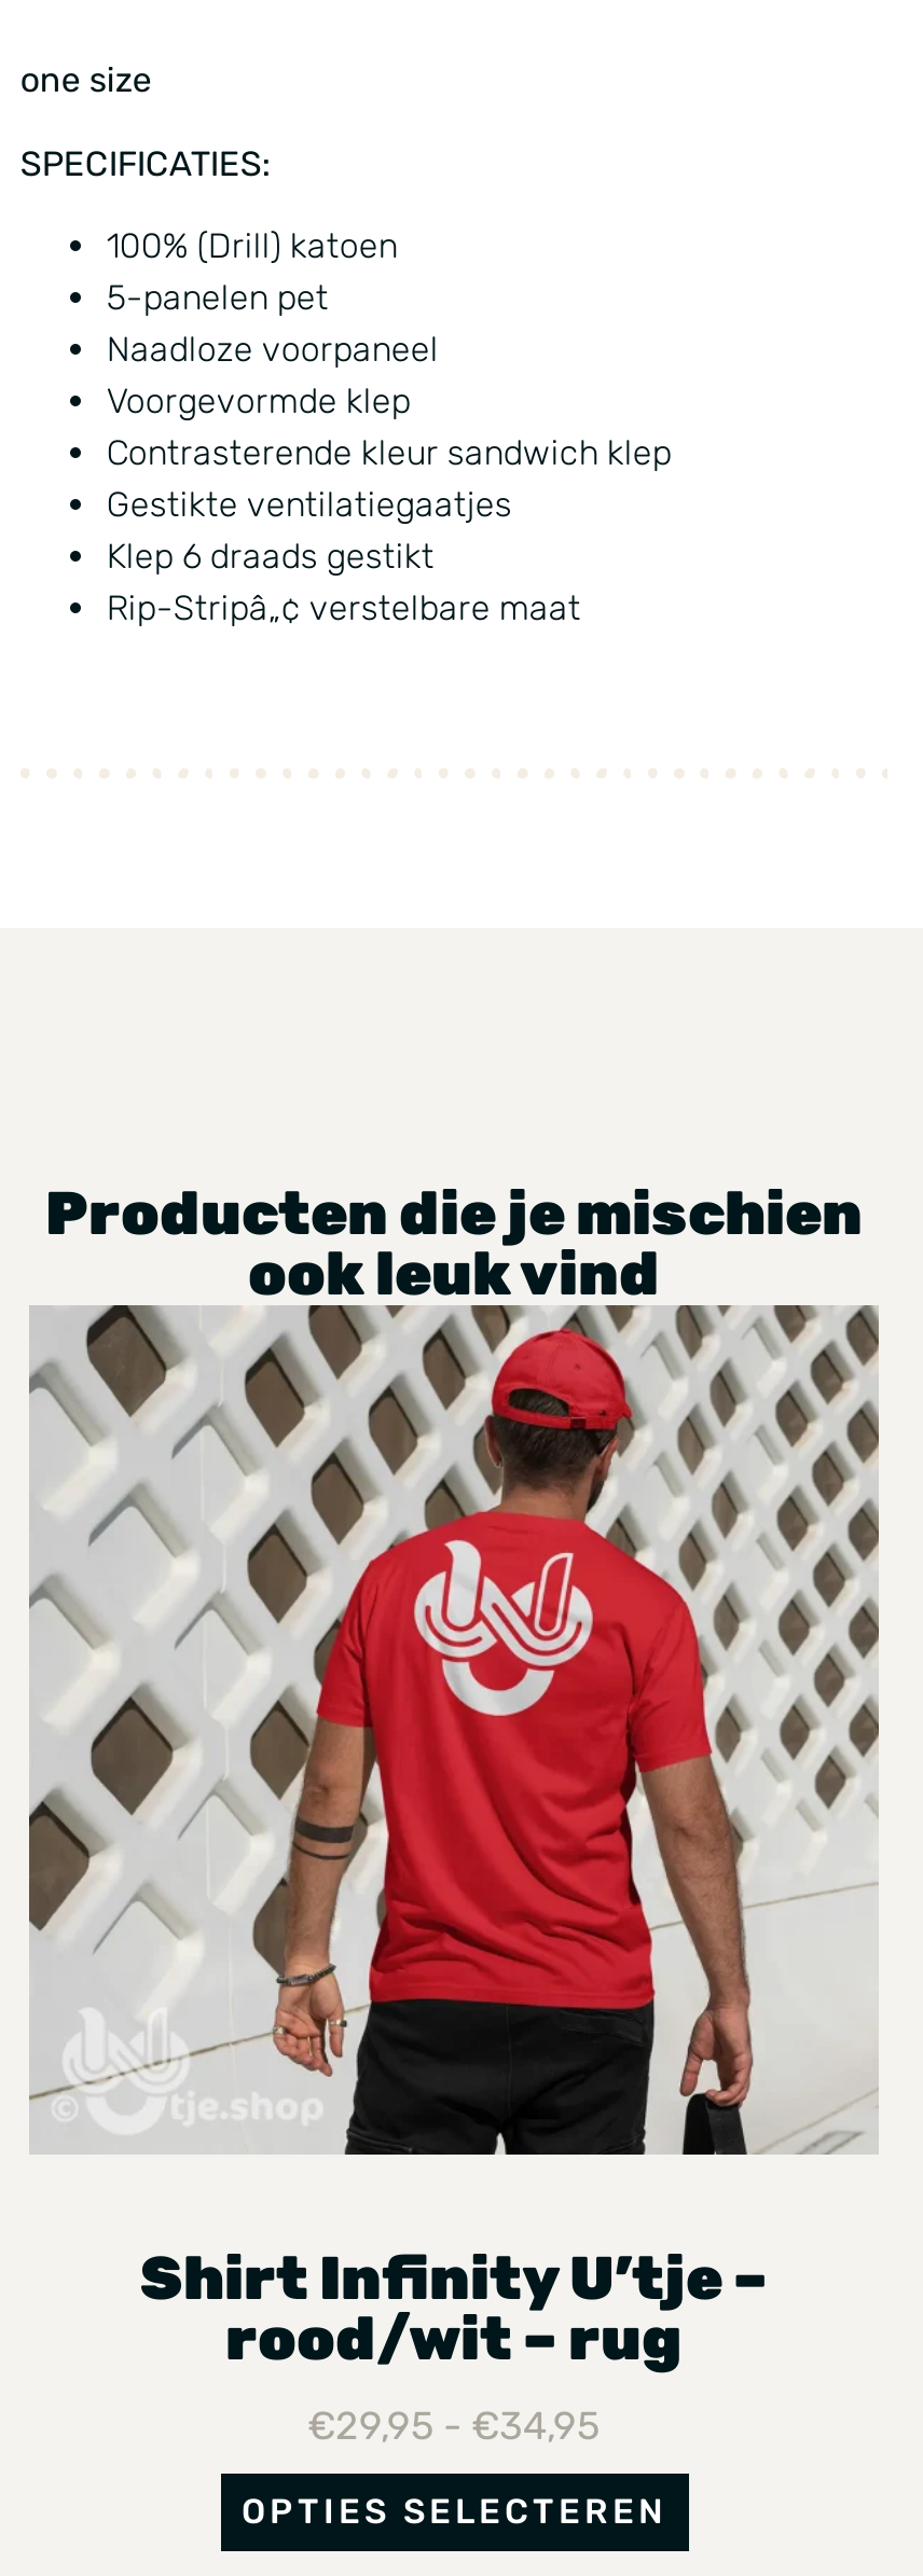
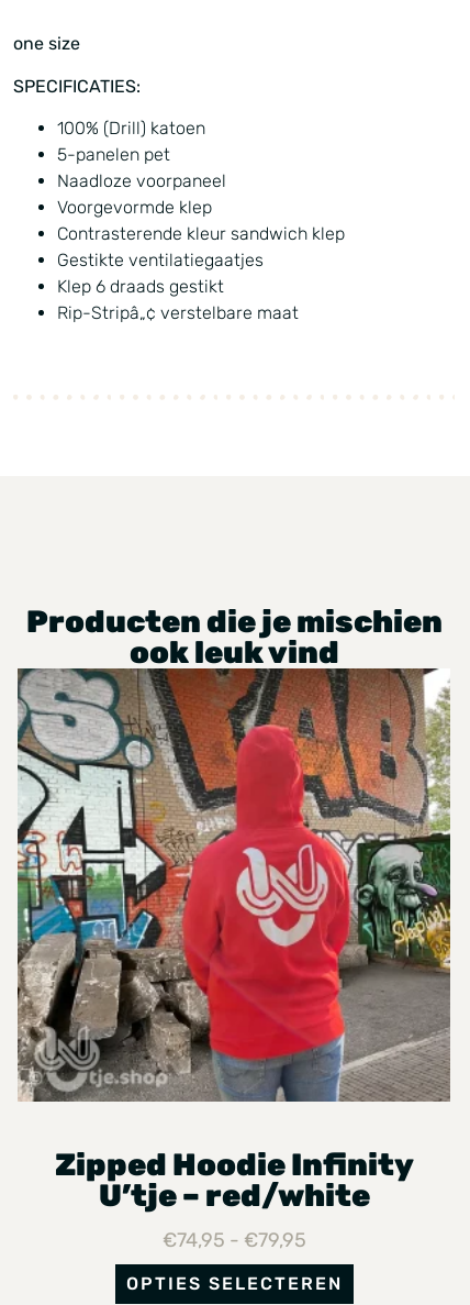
- [image]
- Shirt Infinity U’tje –
- rood/wit – rug
- €29,95 - €34,95
+ [image]
+ Zipped Hoodie Infinity
+ U’tje – red/white
+ €74,95 - €79,95
